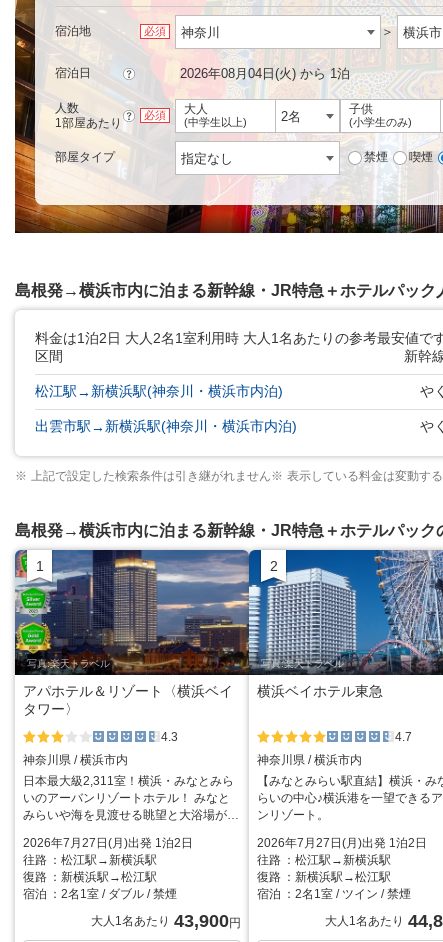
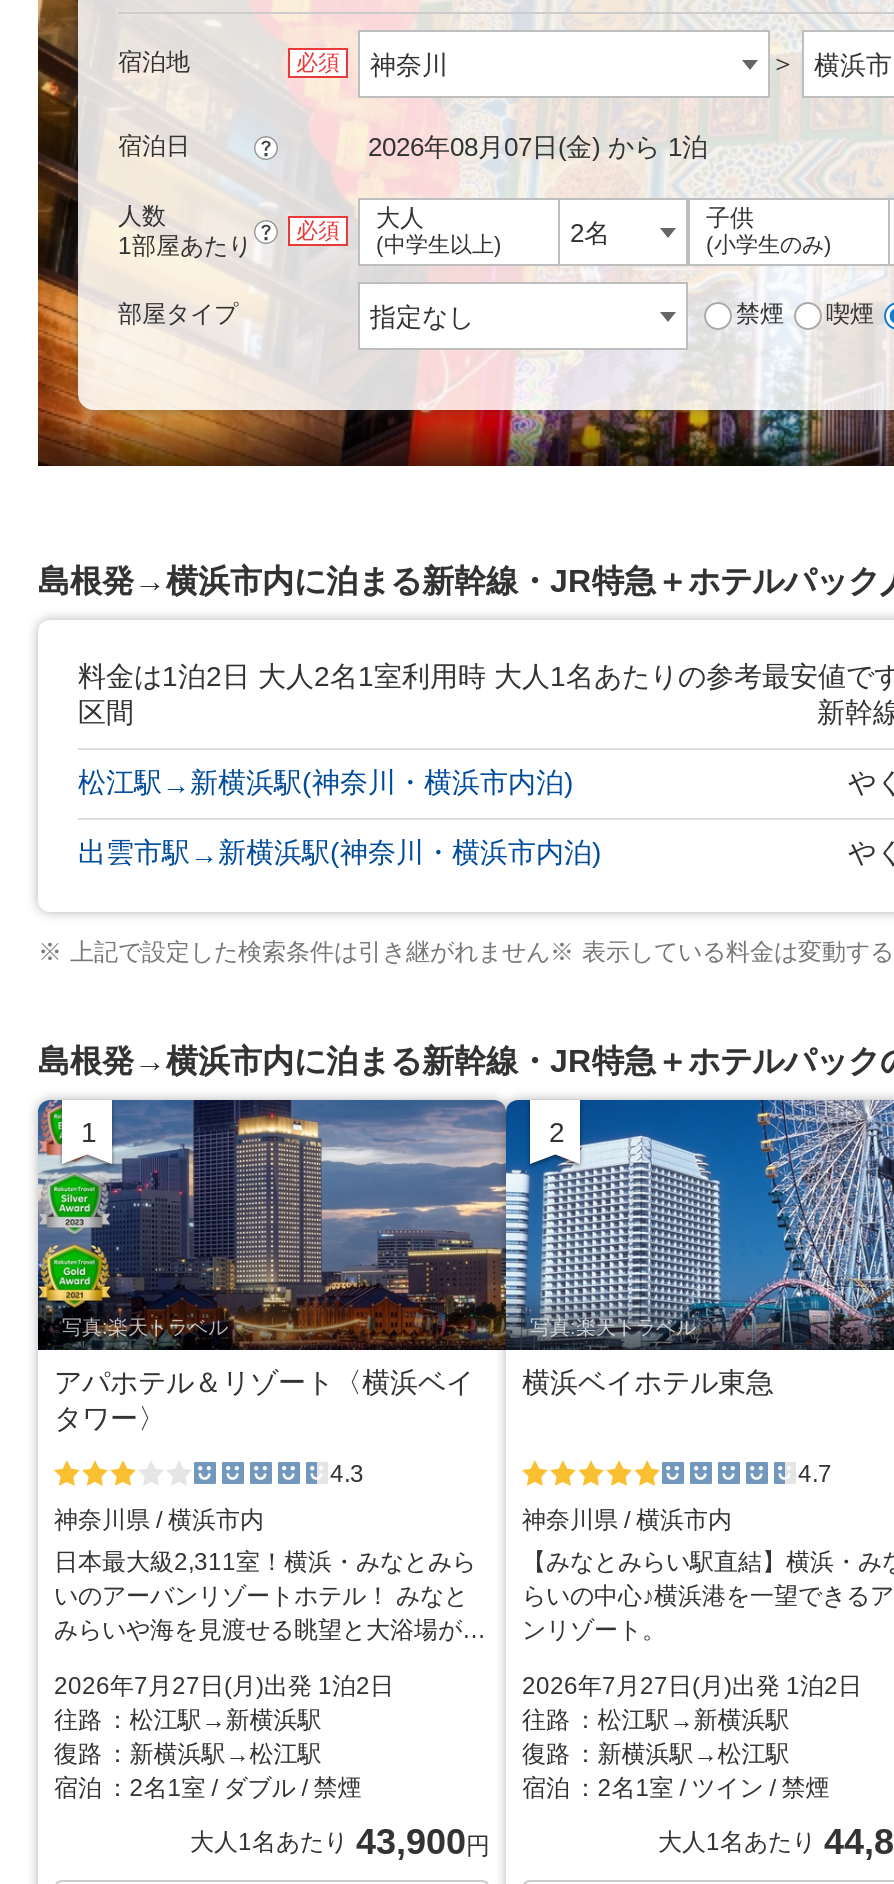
- 2026年08月04日(火) から 1泊
+ 2026年08月07日(金) から 1泊
